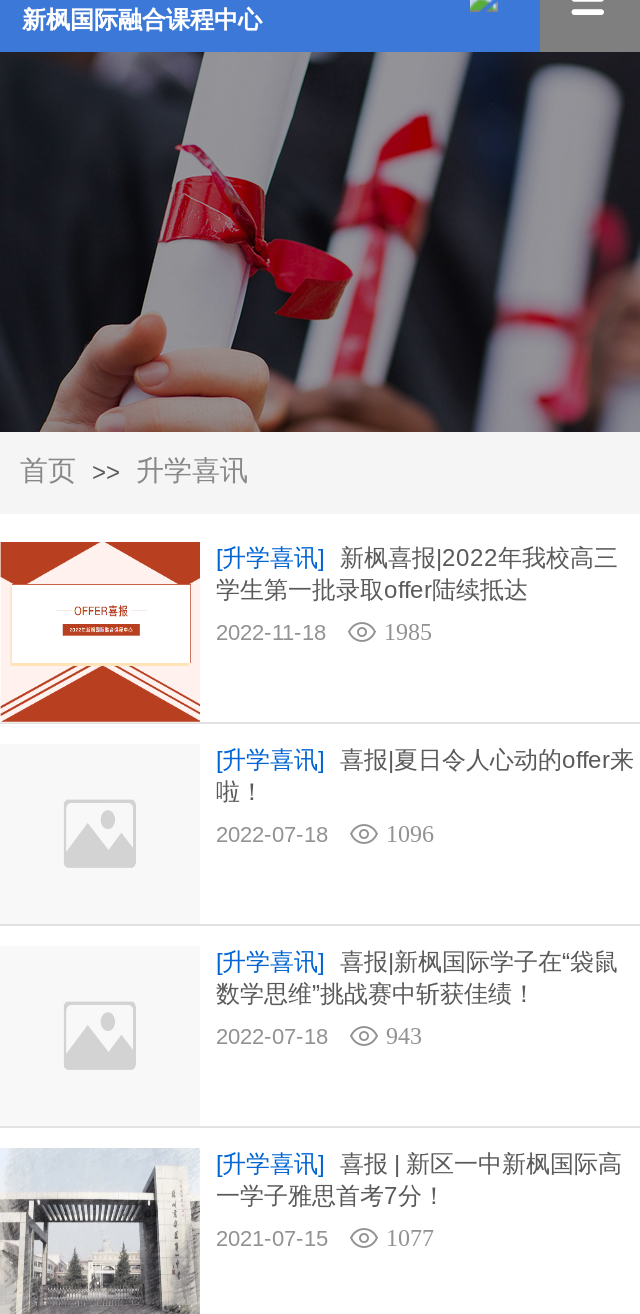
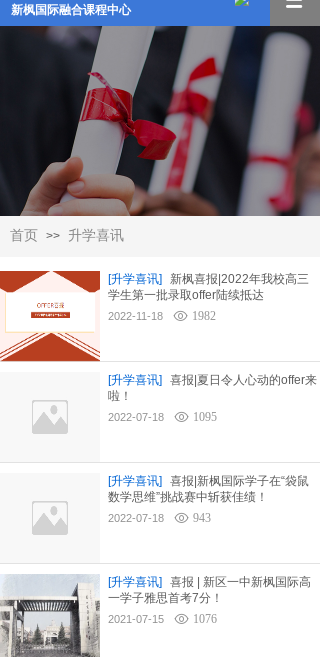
- 1985
+ 1982

- 1096
+ 1095

- 1077
+ 1076
